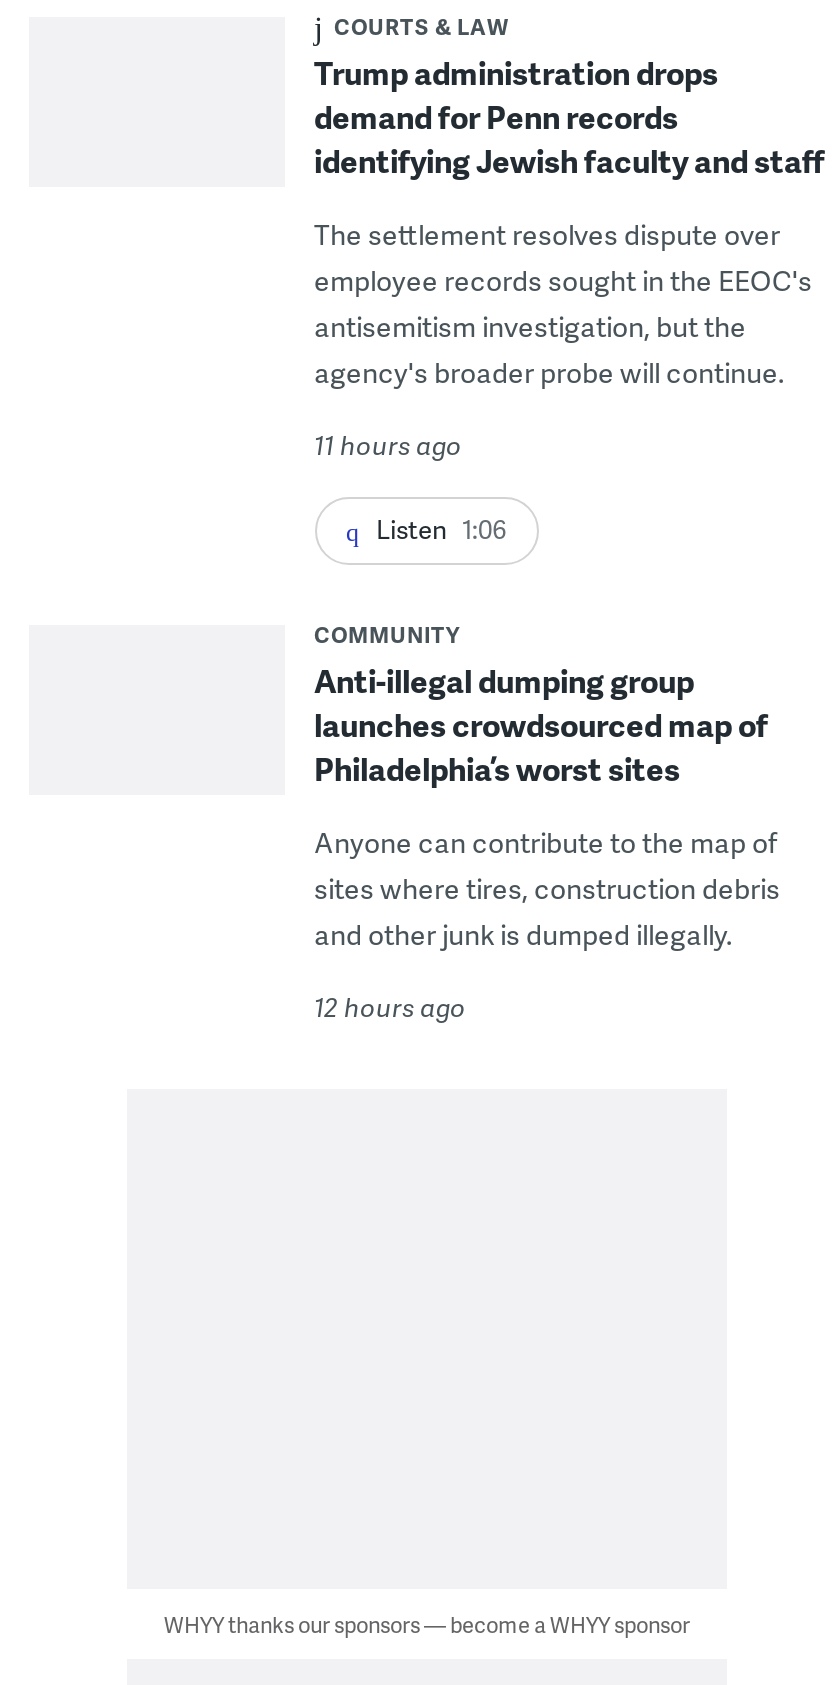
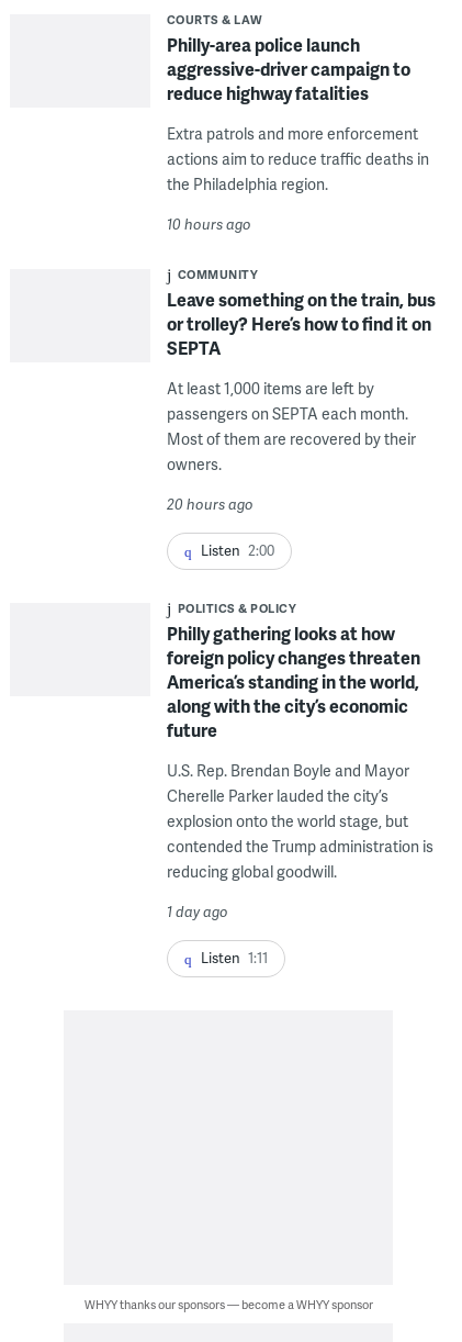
- Trump administration drops
- demand for Penn records
- identifying Jewish faculty and staff
- The settlement resolves dispute over
- employee records sought in the EEOC's
- antisemitism investigation, but the
- agency's broader probe will continue.
- 11 hours ago
- Listen 1:06
+ Philly-area police launch
+ aggressive-driver campaign to
+ reduce highway fatalities
+ Extra patrols and more enforcement
+ actions aim to reduce traffic deaths in
+ the Philadelphia region.
+ 10 hours ago

moved up: COMMUNITY

- Anti-illegal dumping group
- launches crowdsourced map of
- Philadelphia’s worst sites
- Anyone can contribute to the map of
- sites where tires, construction debris
- and other junk is dumped illegally.
- 12 hours ago
+ Leave something on the train, bus
+ or trolley? Here’s how to find it on
+ SEPTA
+ At least 1,000 items are left by
+ passengers on SEPTA each month.
+ Most of them are recovered by their
+ owners.
+ 20 hours ago
+ Listen 2:00
+ POLITICS & POLICY
+ Philly gathering looks at how
+ foreign policy changes threaten
+ America’s standing in the world,
+ along with the city’s economic
+ future
+ U.S. Rep. Brendan Boyle and Mayor
+ Cherelle Parker lauded the city’s
+ explosion onto the world stage, but
+ contended the Trump administration is
+ reducing global goodwill.
+ 1 day ago
+ Listen 1:11
